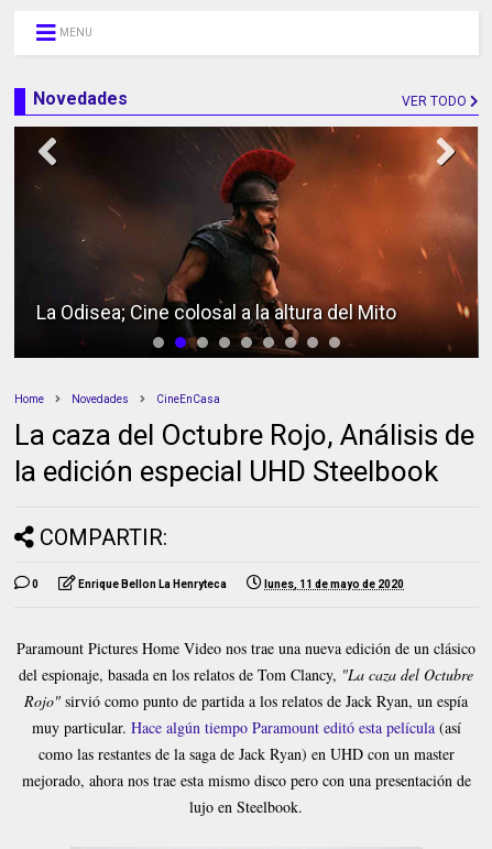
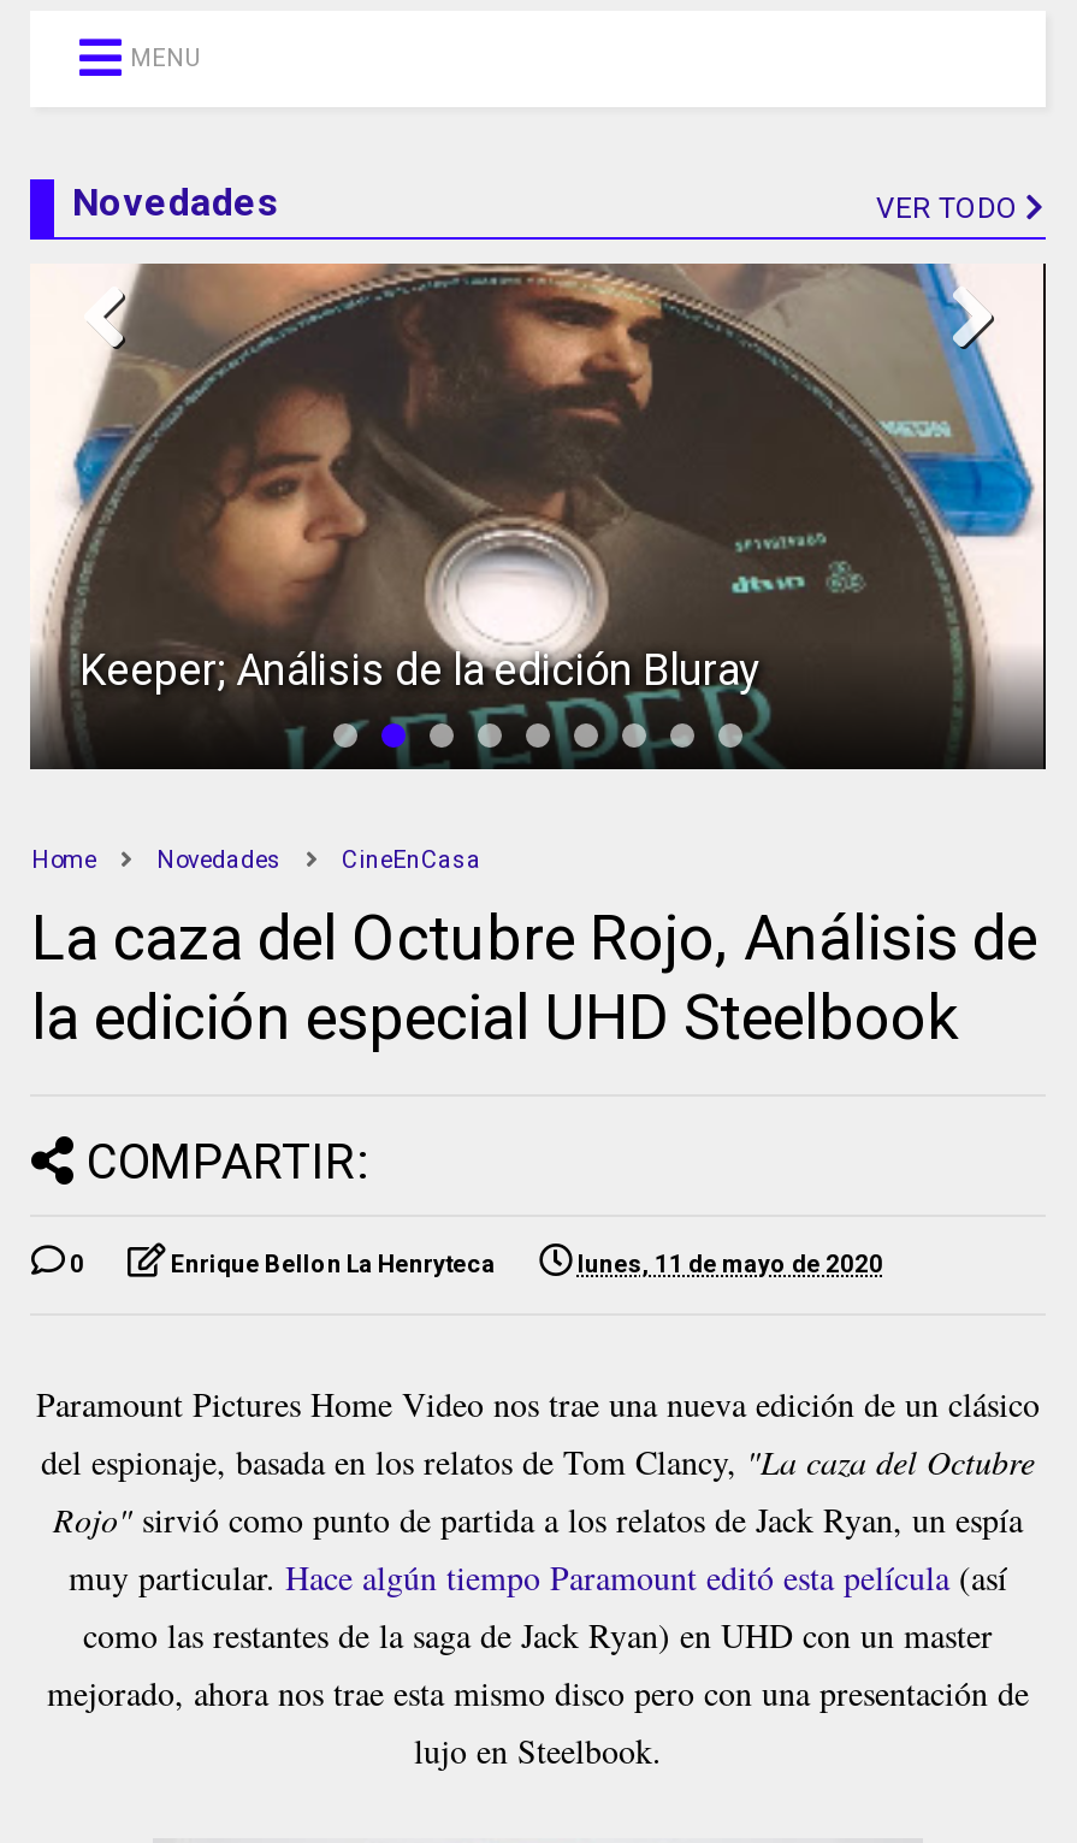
- [image]
- La Odisea; Cine colosal a la altura del Mito
+ [image]
+ Keeper; Análisis de la edición Bluray
